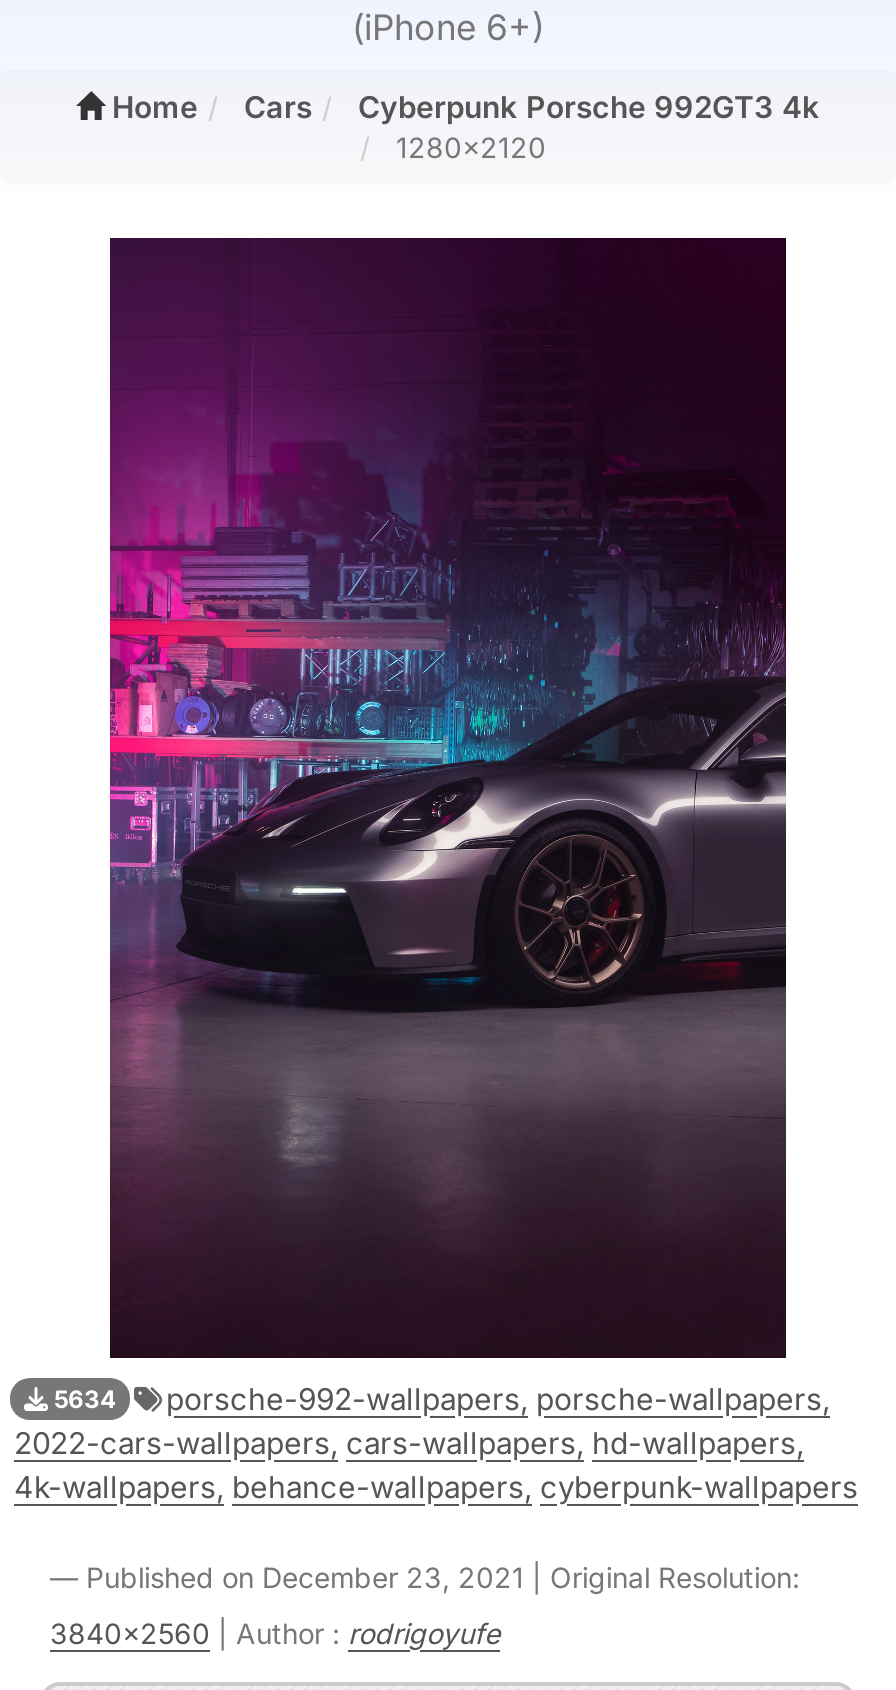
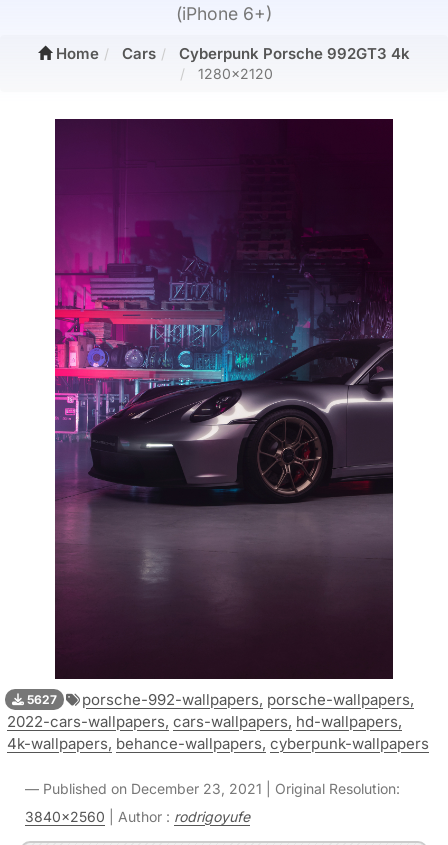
- 5634 porsche-992-wallpapers, porsche-wallpapers,
+ 5627 porsche-992-wallpapers, porsche-wallpapers,
